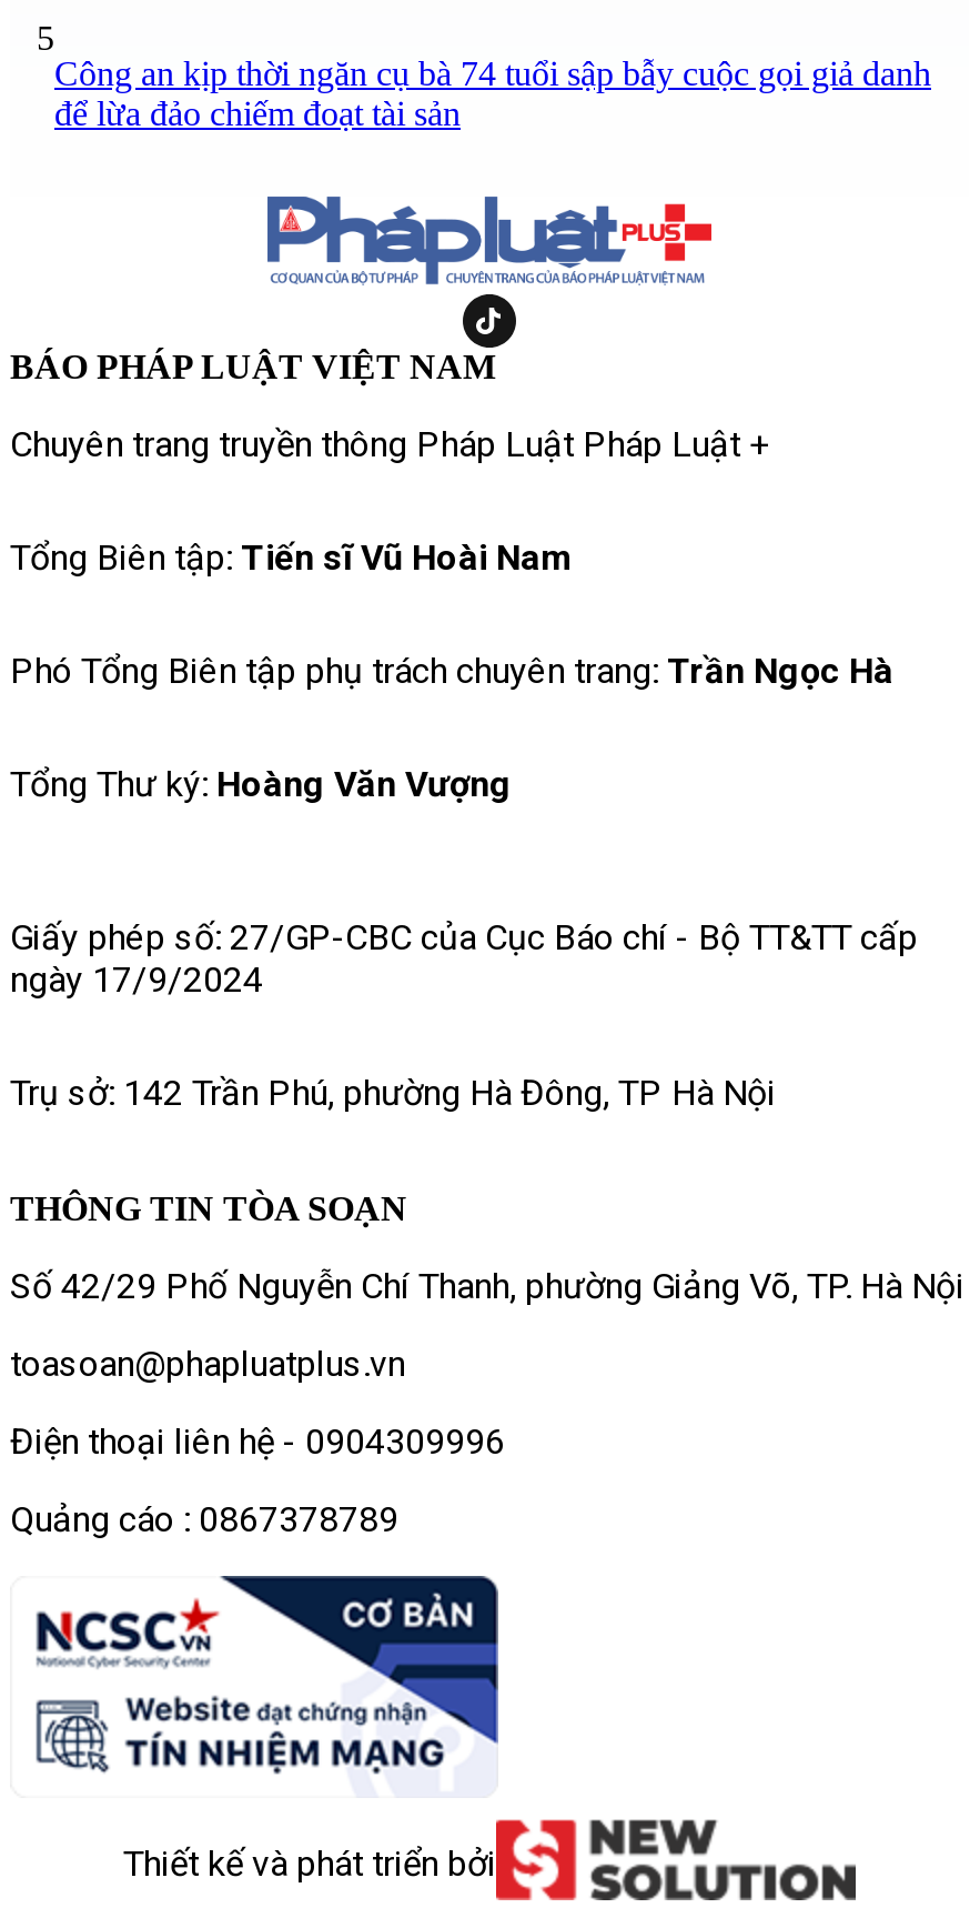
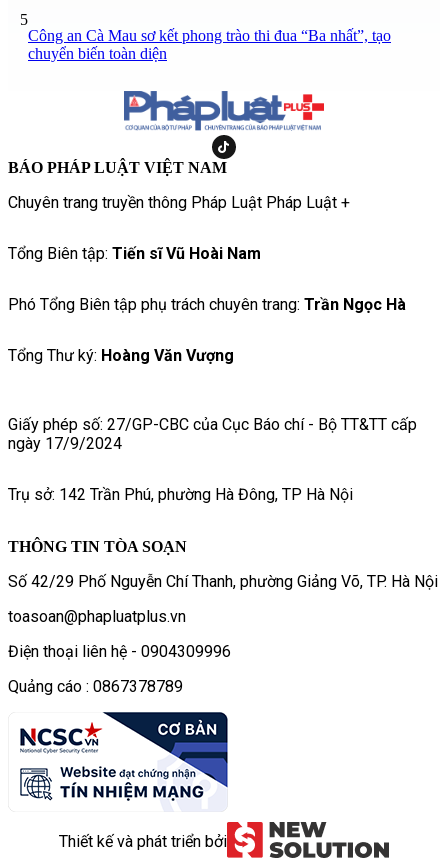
- Công an kịp thời ngăn cụ bà 74 tuổi sập bẫy cuộc gọi giả danh
- để lừa đảo chiếm đoạt tài sản
+ Công an Cà Mau sơ kết phong trào thi đua “Ba nhất”, tạo
+ chuyển biến toàn diện
